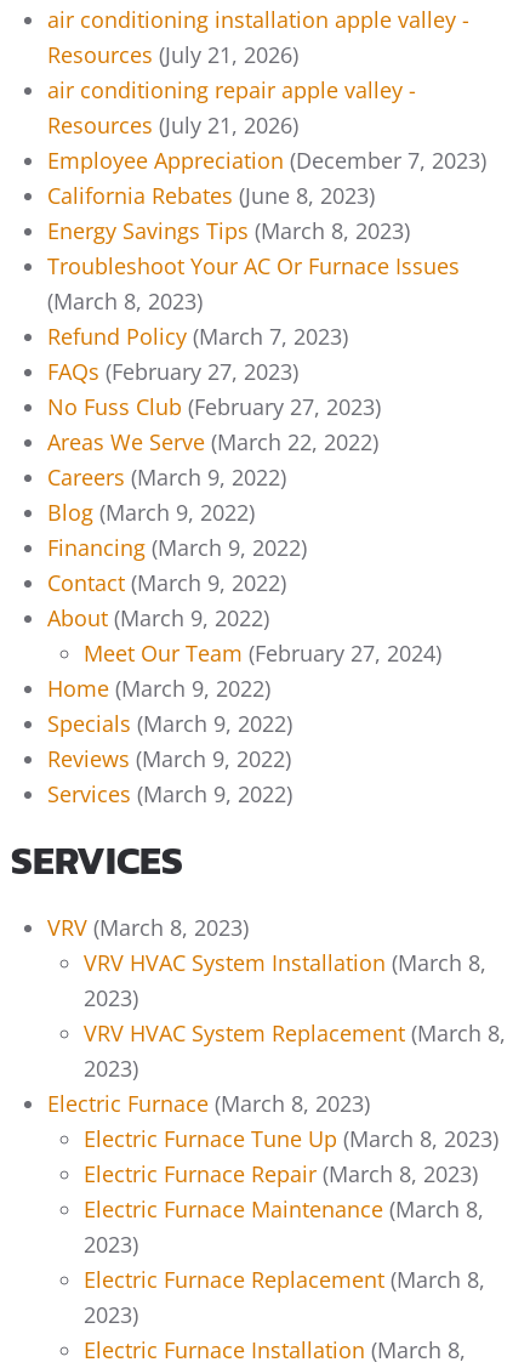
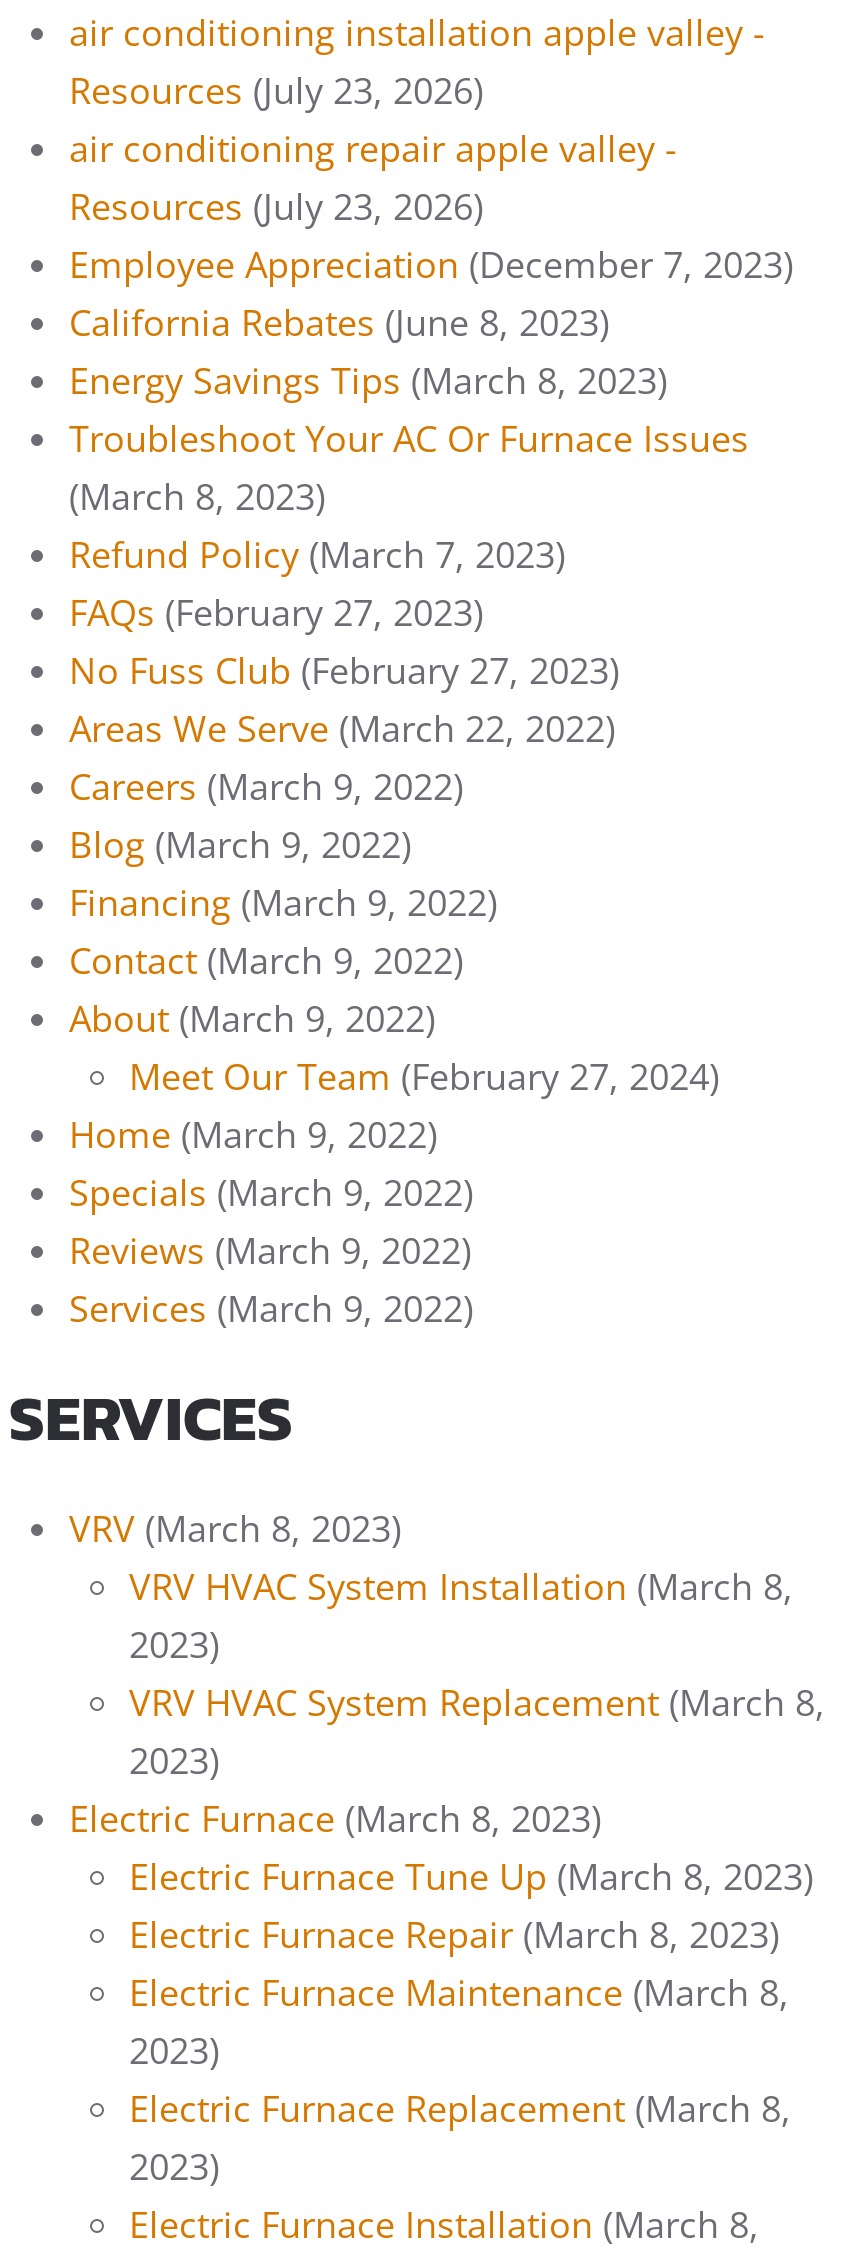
- Resources (July 21, 2026)
+ Resources (July 23, 2026)

- Resources (July 21, 2026)
+ Resources (July 23, 2026)
